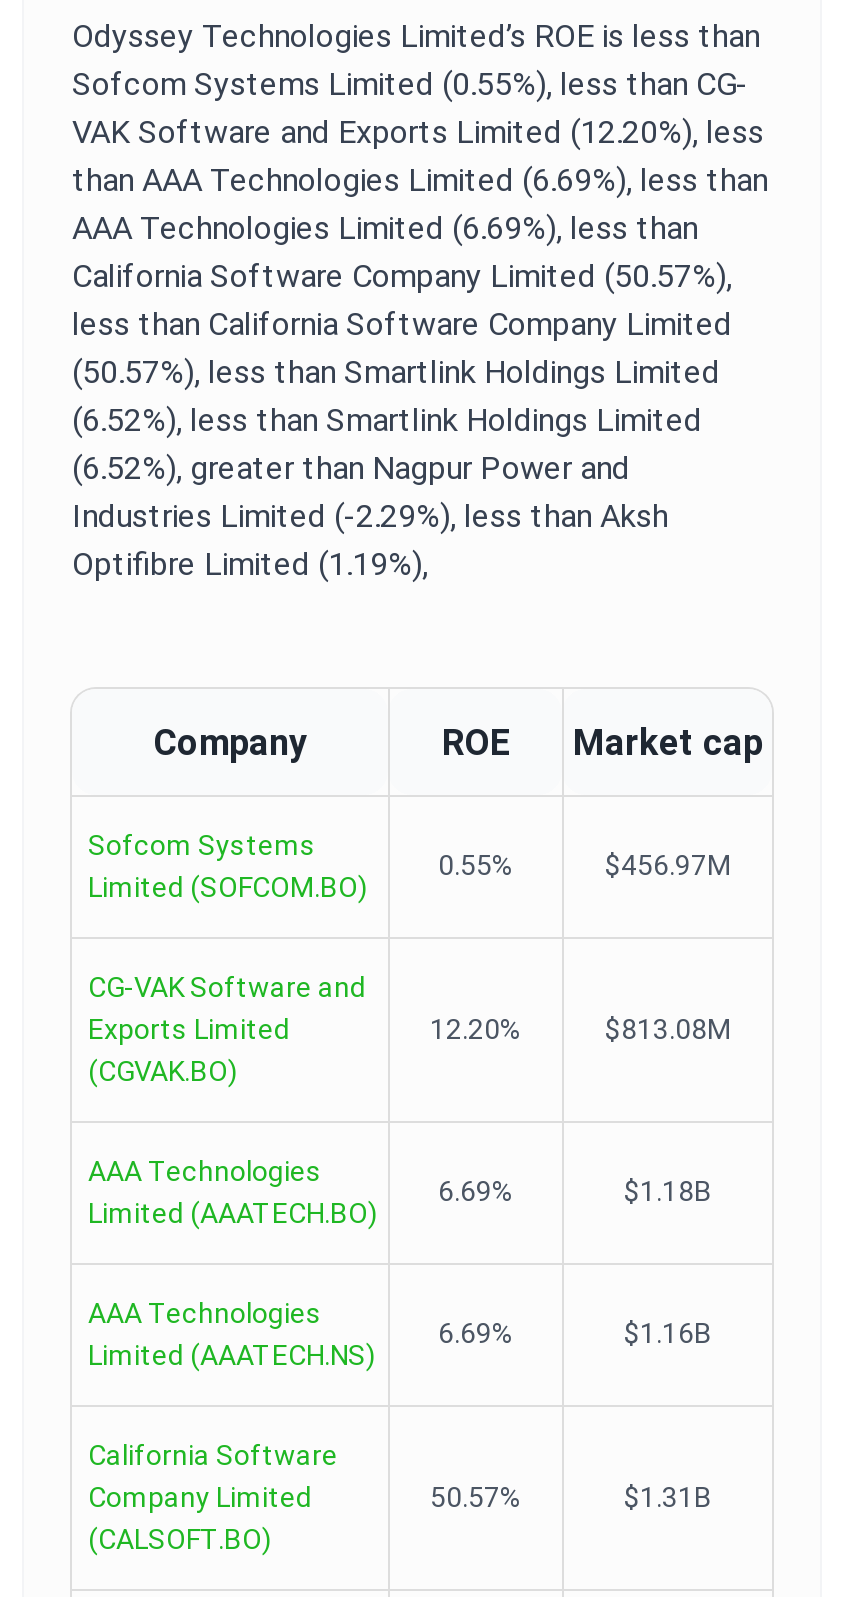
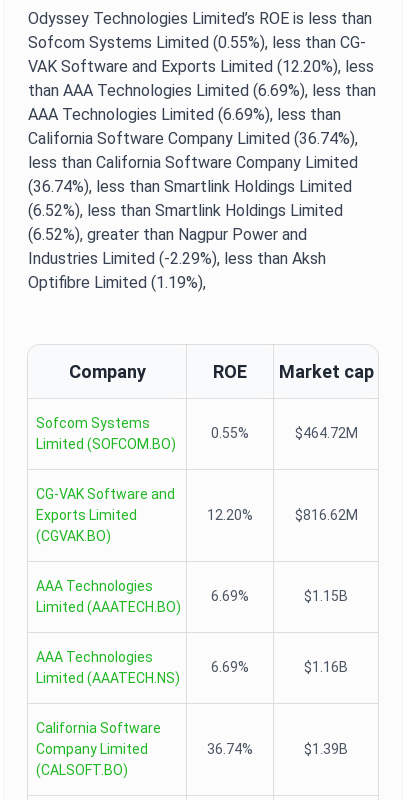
- California Software Company Limited (50.57%),
+ California Software Company Limited (36.74%),

- (50.57%), less than Smartlink Holdings Limited
+ (36.74%), less than Smartlink Holdings Limited

- $456.97M
+ $464.72M

- $813.08M
+ $816.62M

- $1.18B
+ $1.15B

- 50.57%
- $1.31B
+ 36.74%
+ $1.39B
